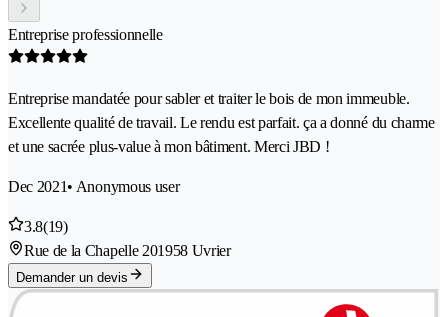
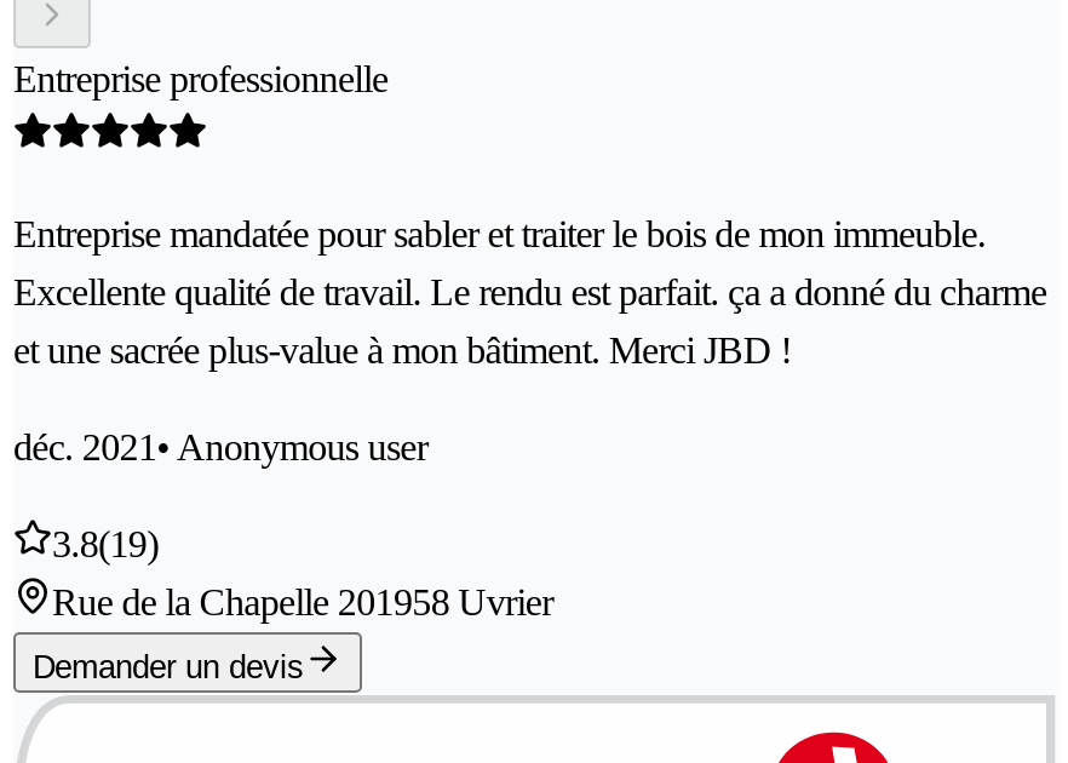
- Dec 2021 • Anonymous user
+ déc. 2021 • Anonymous user
